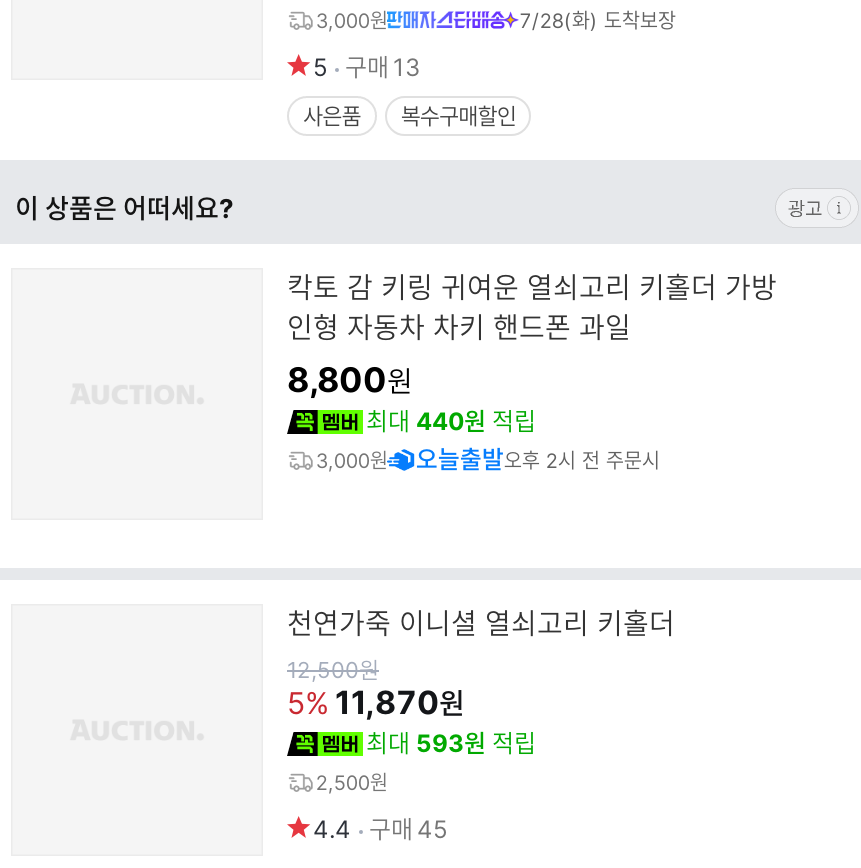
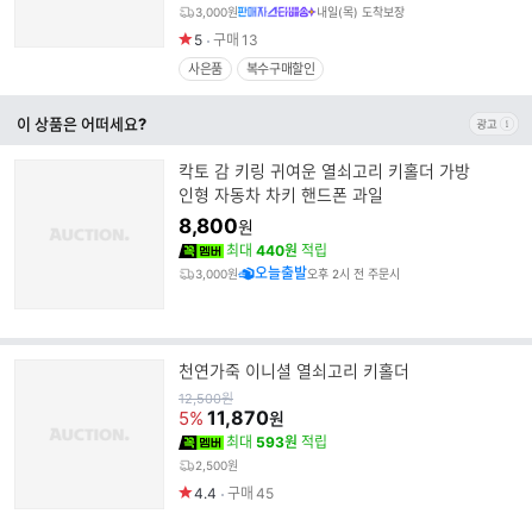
- 7/28(화) 도착보장
+ 내일(목) 도착보장
